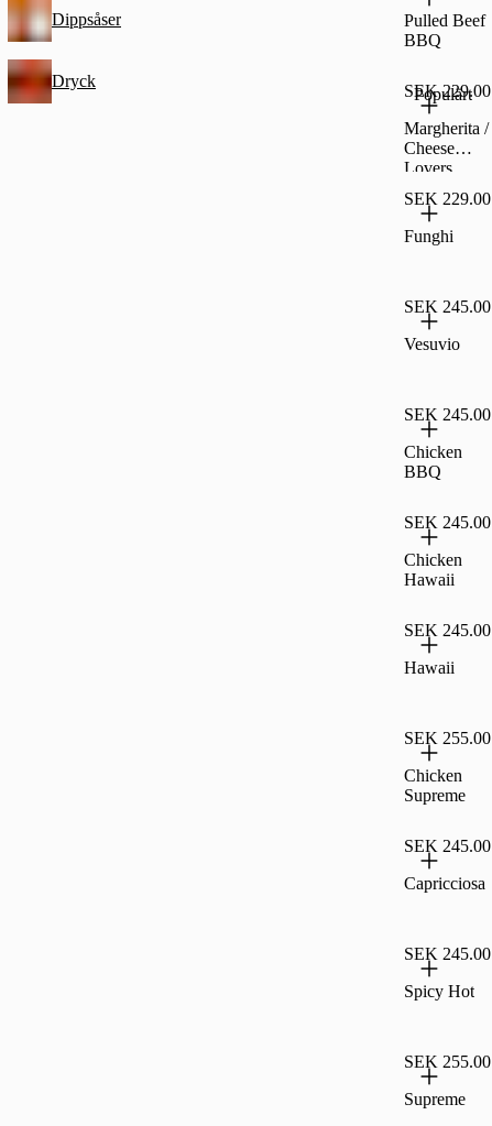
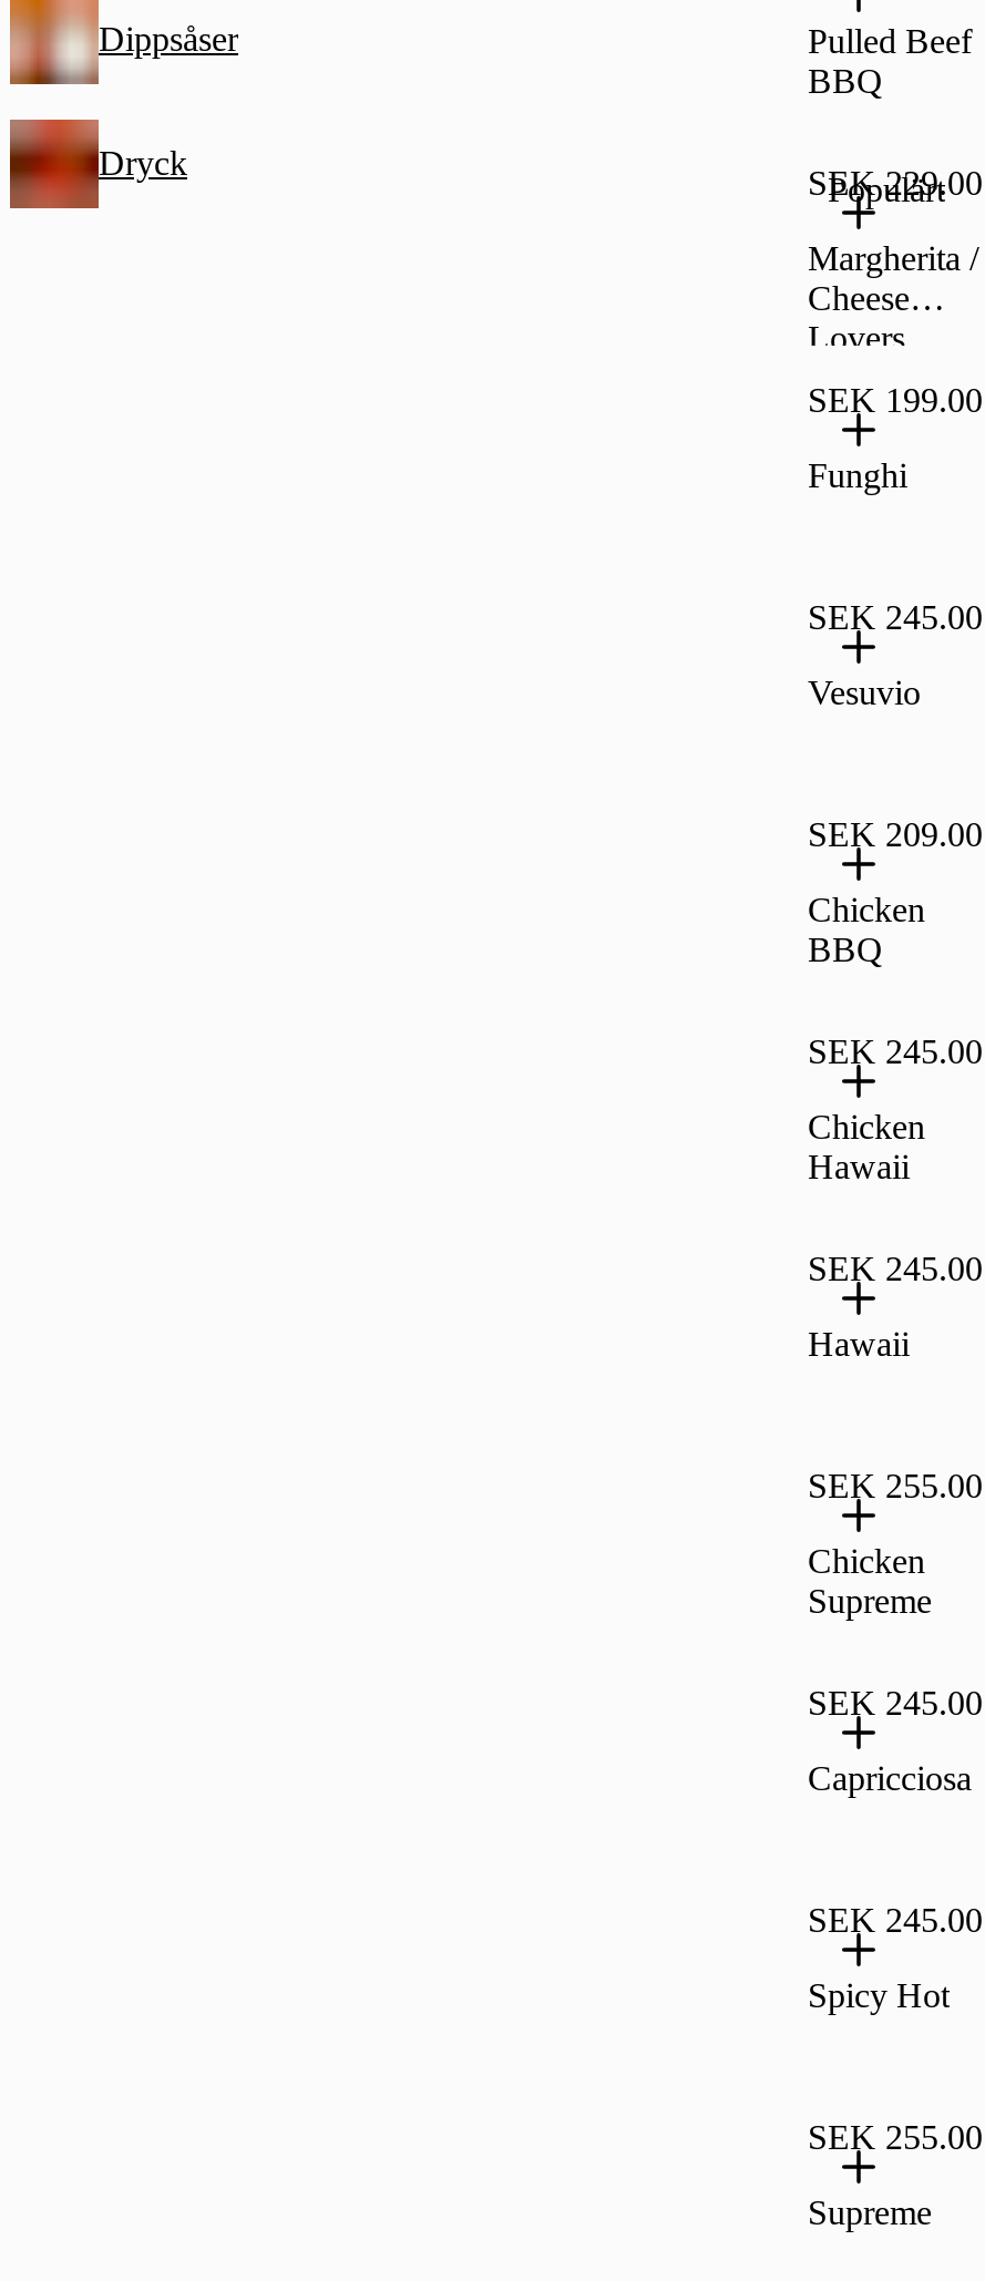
- SEK 229.00
+ SEK 199.00

- SEK 245.00
+ SEK 209.00
